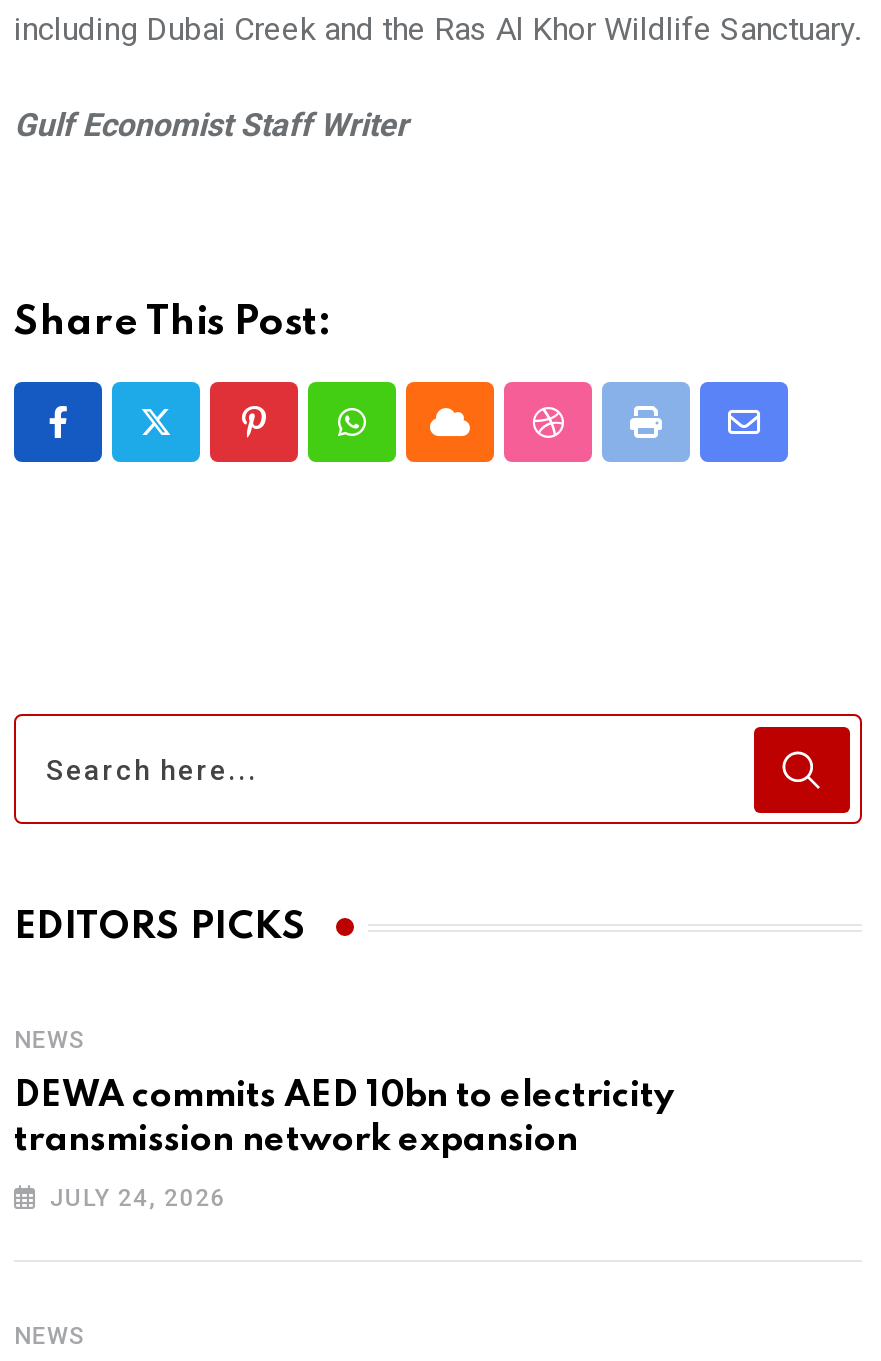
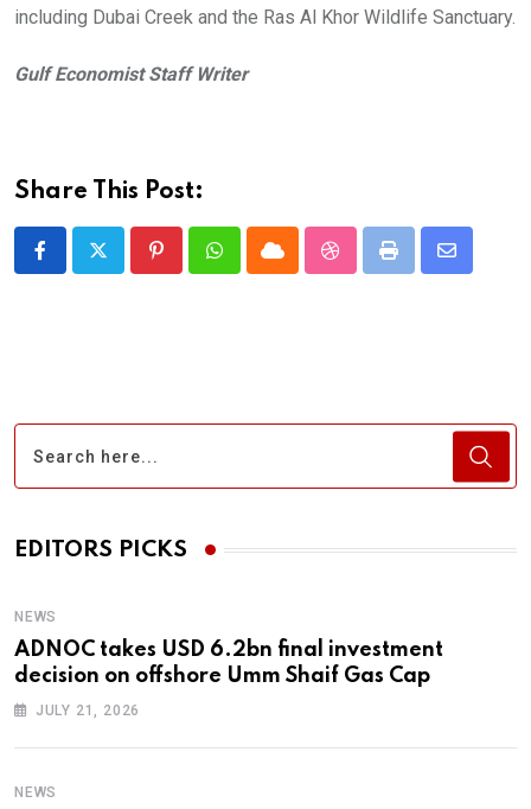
- DEWA commits AED 10bn to electricity
- transmission network expansion
+ ADNOC takes USD 6.2bn final investment
+ decision on offshore Umm Shaif Gas Cap

- JULY 24, 2026
+ JULY 21, 2026
